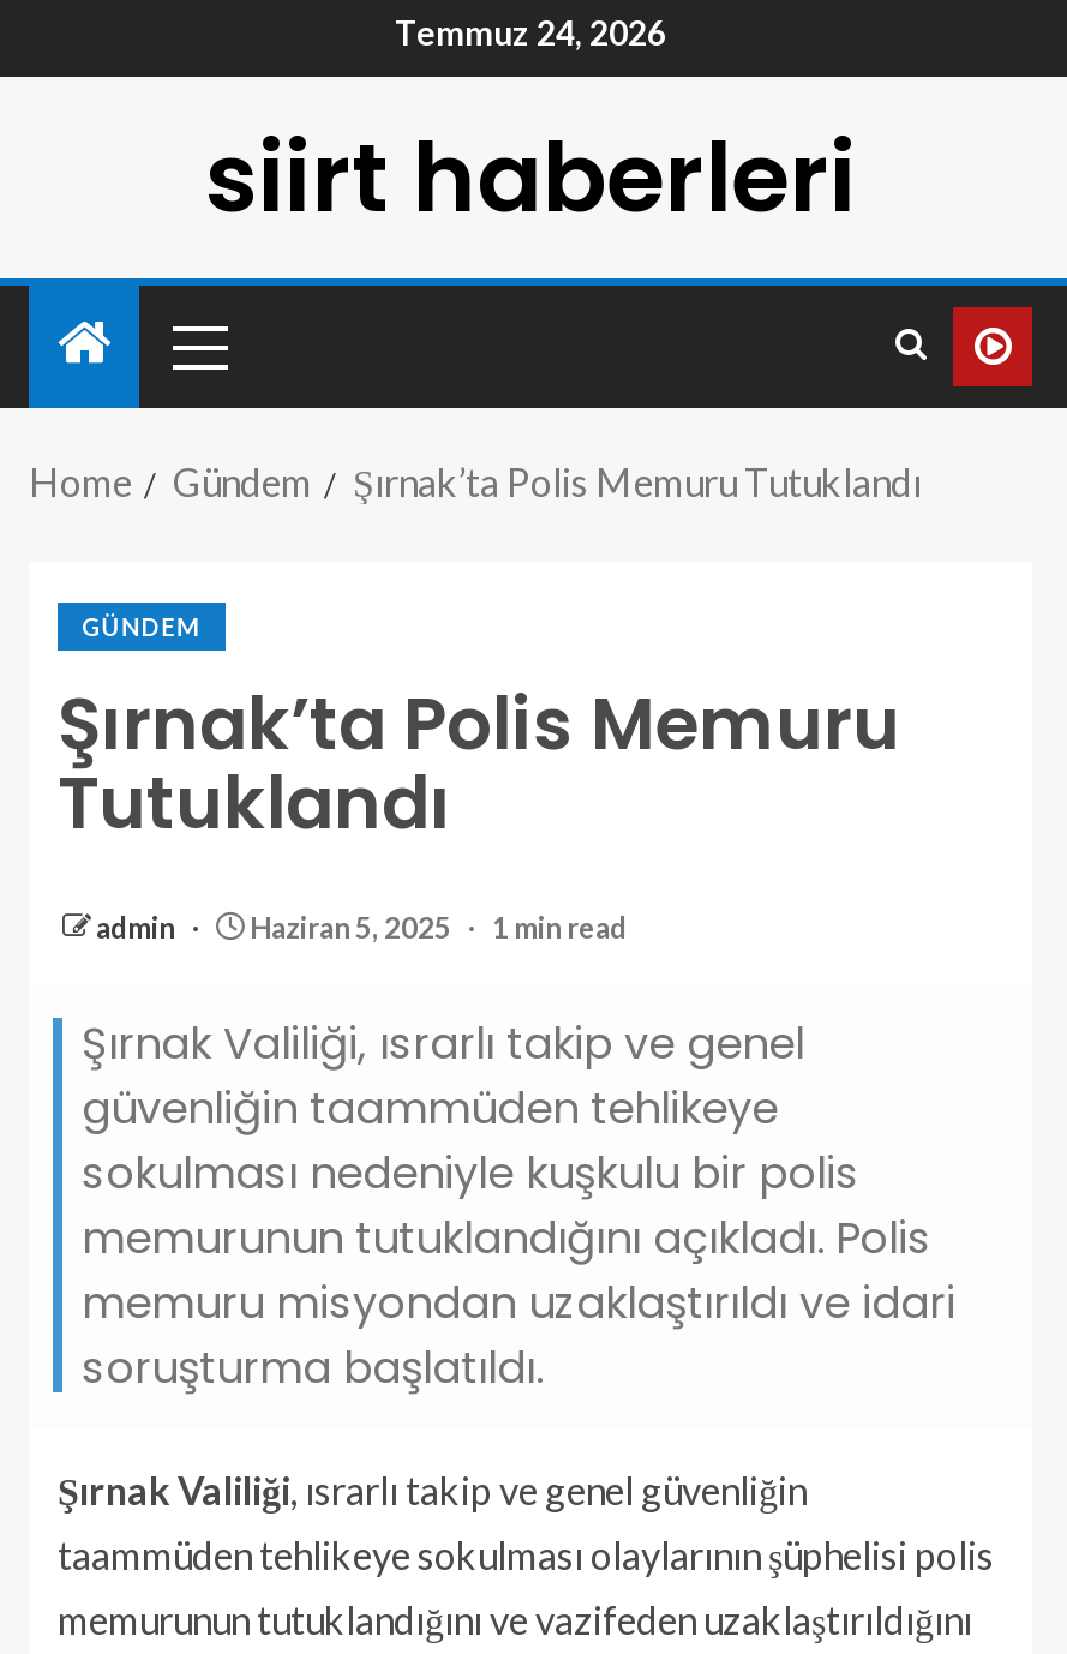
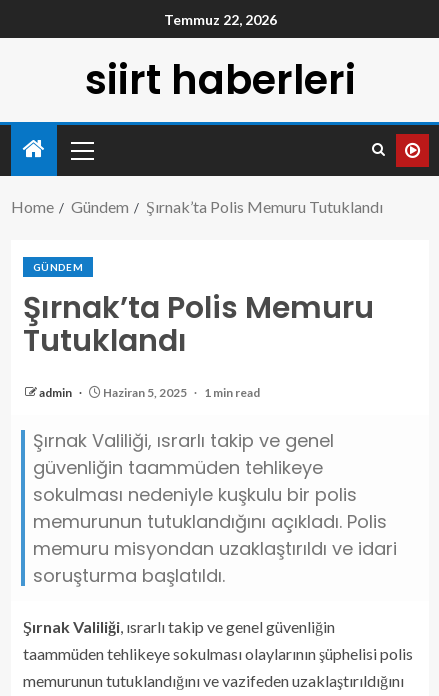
- Temmuz 24, 2026
+ Temmuz 22, 2026
